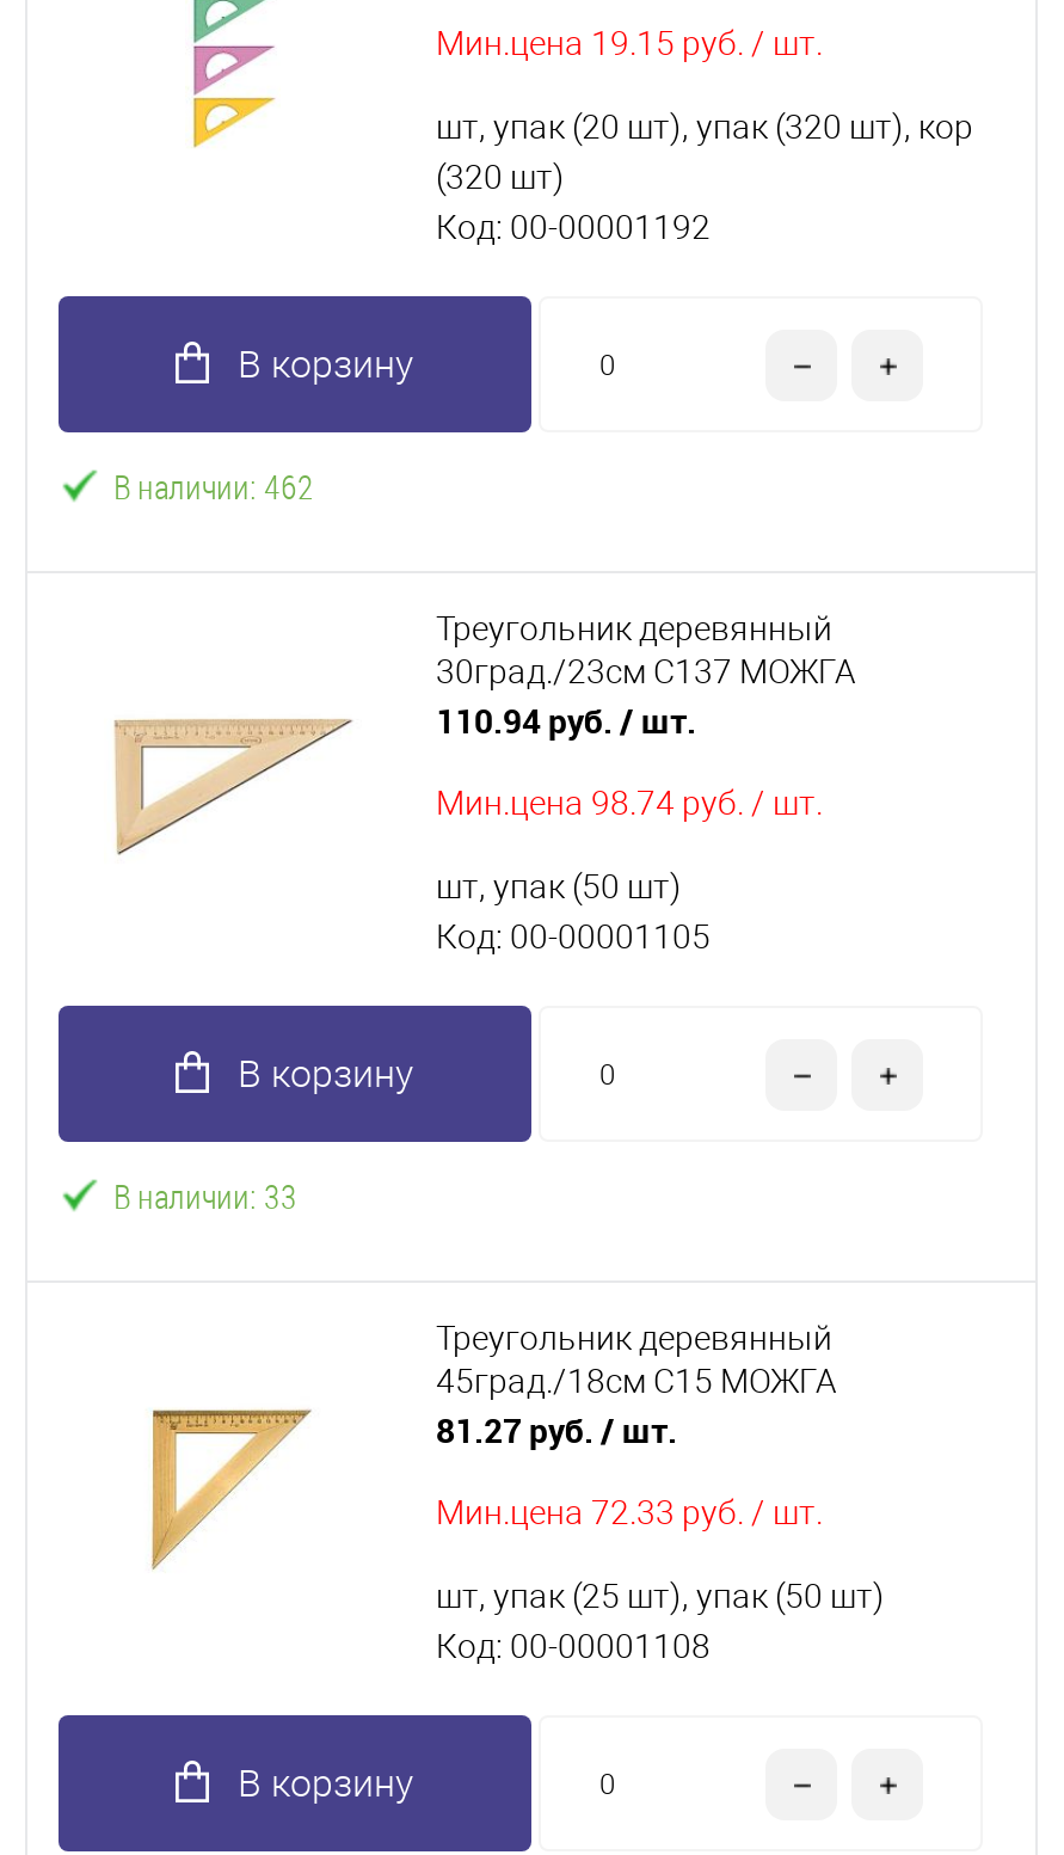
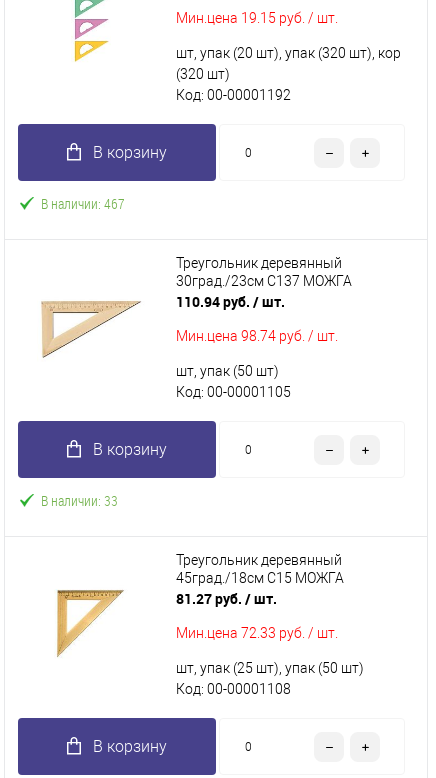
- В наличии: 462
+ В наличии: 467
